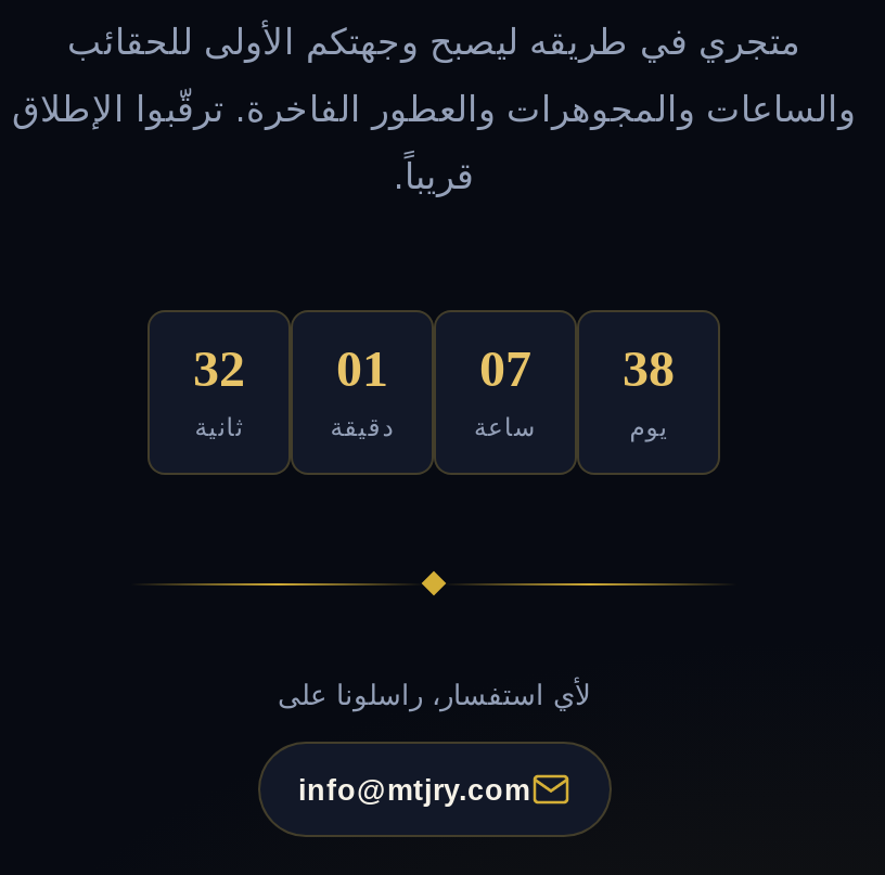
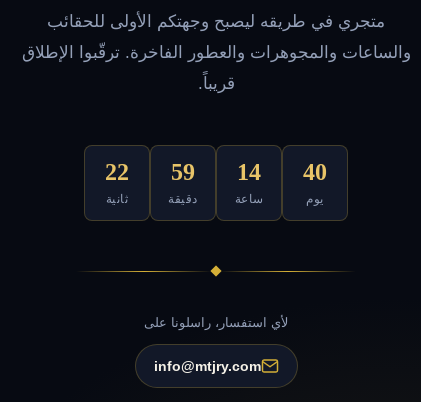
- 32
+ 22

- 01
+ 59

- 07
+ 14

- 38
+ 40
